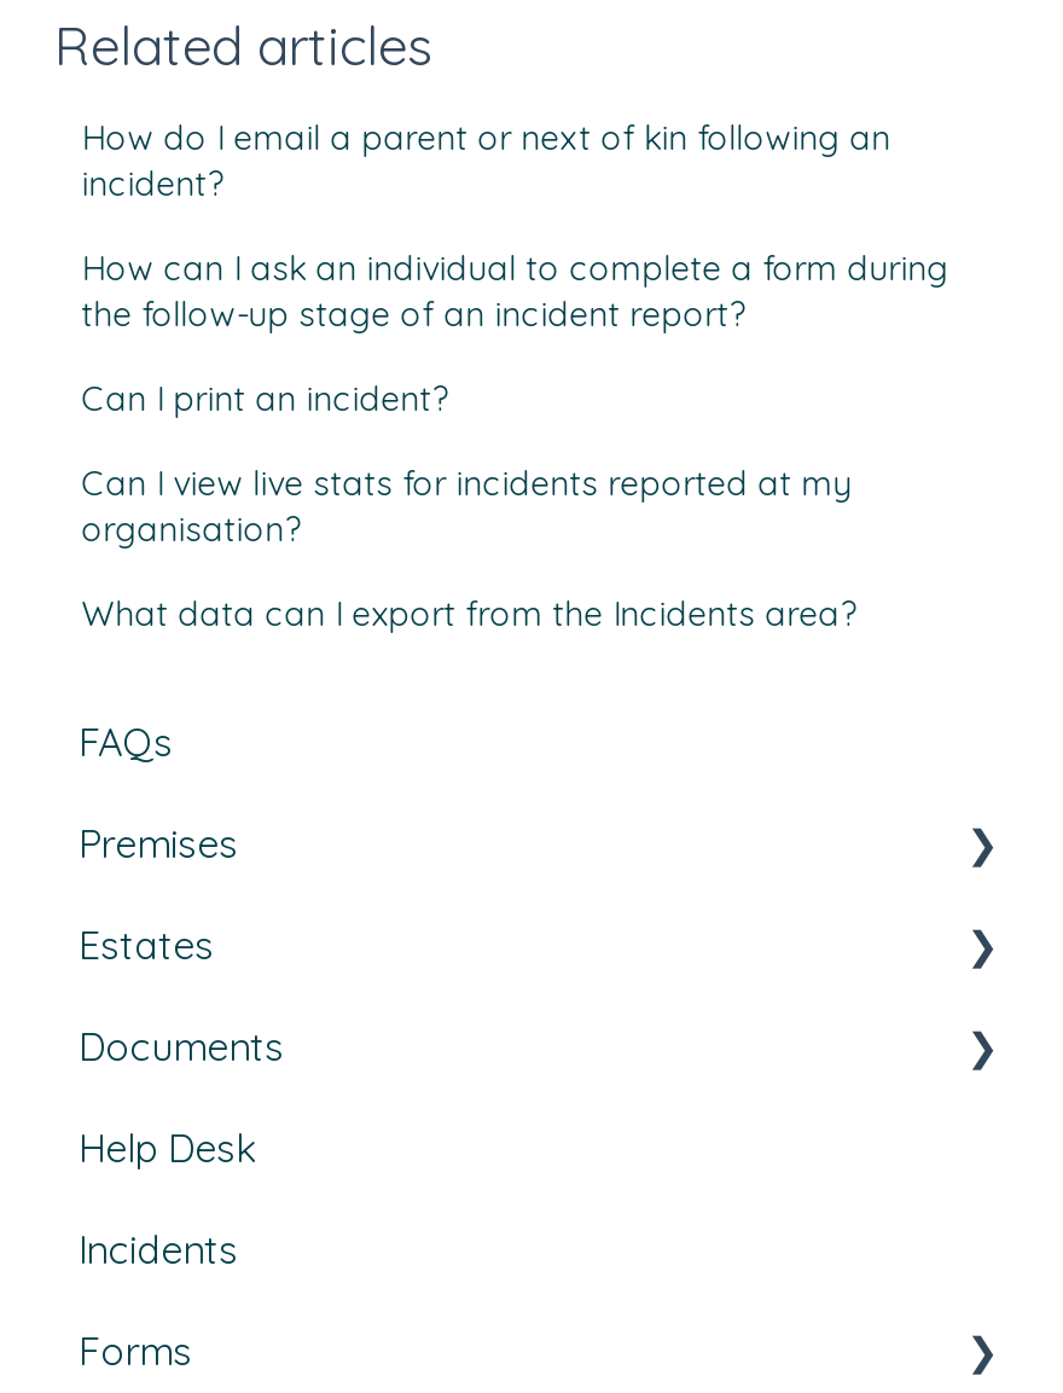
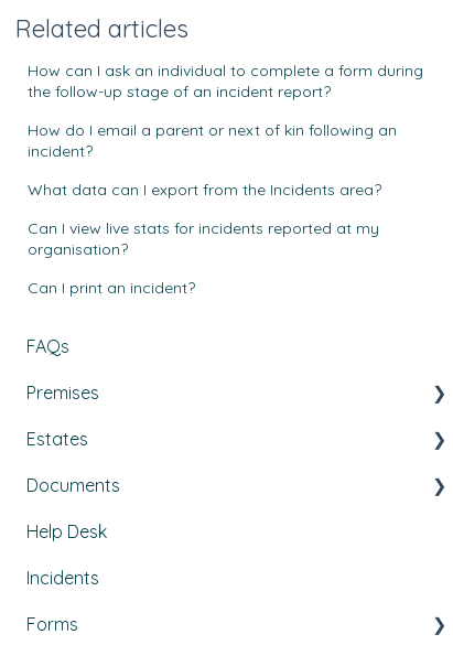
moved down: How do I email a parent or next of kin following an | incident?

moved up: How can I ask an individual to complete a form during | the follow-up stage of an incident report?

moved down: Can I print an incident?

moved up: What data can I export from the Incidents area?
